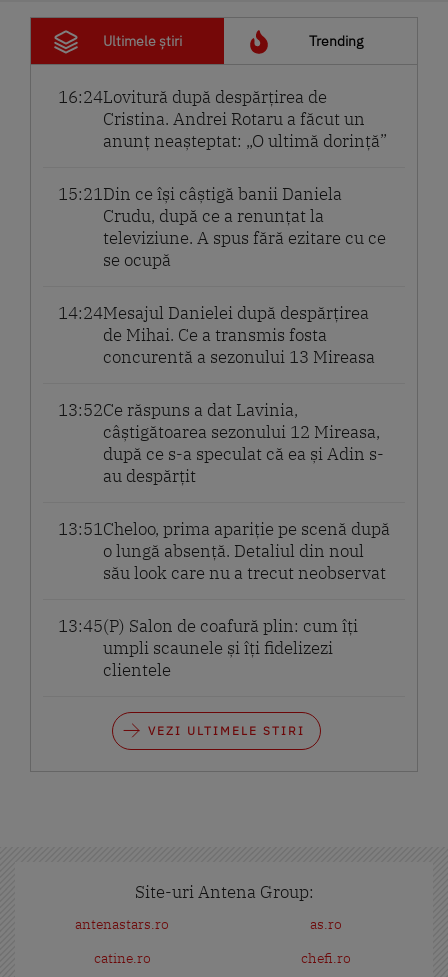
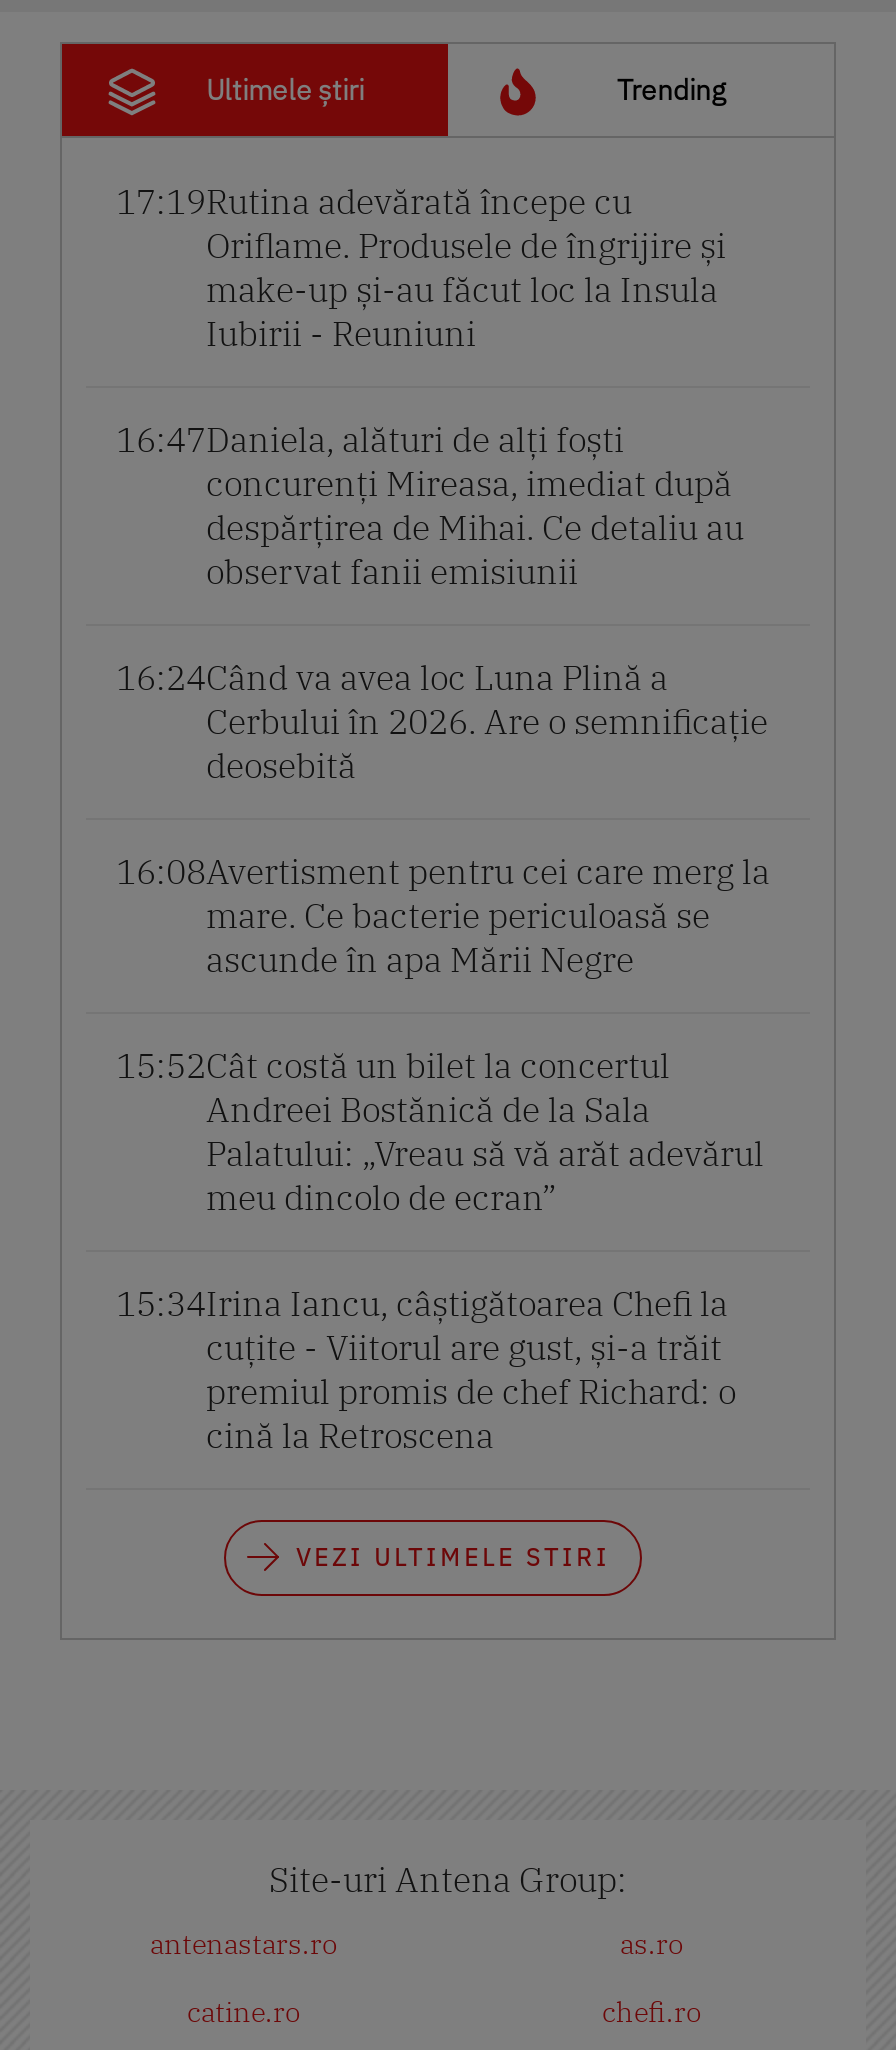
- 16:24Lovitură după despărțirea de
- Cristina. Andrei Rotaru a făcut un
- anunț neașteptat: „O ultimă dorință”
+ 17:19Rutina adevărată începe cu
+ Oriflame. Produsele de îngrijire și
+ make-up și-au făcut loc la Insula
+ Iubirii - Reuniuni

- 15:21Din ce își câștigă banii Daniela
- Crudu, după ce a renunțat la
- televiziune. A spus fără ezitare cu ce
- se ocupă
+ 16:47Daniela, alături de alți foști
+ concurenți Mireasa, imediat după
+ despărțirea de Mihai. Ce detaliu au
+ observat fanii emisiunii

- 14:24Mesajul Danielei după despărțirea
- de Mihai. Ce a transmis fosta
- concurentă a sezonului 13 Mireasa
+ 16:24Când va avea loc Luna Plină a
+ Cerbului în 2026. Are o semnificație
+ deosebită

- 13:52Ce răspuns a dat Lavinia,
- câștigătoarea sezonului 12 Mireasa,
- după ce s-a speculat că ea și Adin s-
- au despărțit
+ 16:08Avertisment pentru cei care merg la
+ mare. Ce bacterie periculoasă se
+ ascunde în apa Mării Negre

- 13:51 Cheloo, prima apariție pe scenă după
- o lungă absență. Detaliul din noul
- său look care nu a trecut neobservat
+ 15:52Cât costă un bilet la concertul
+ Andreei Bostănică de la Sala
+ Palatului: „Vreau să vă arăt adevărul
+ meu dincolo de ecran”

- 13:45(P) Salon de coafură plin: cum îți
- umpli scaunele și îți fidelizezi
- clientele
+ 15:34Irina Iancu, câștigătoarea Chefi la
+ cuțite - Viitorul are gust, și-a trăit
+ premiul promis de chef Richard: o
+ cină la Retroscena
